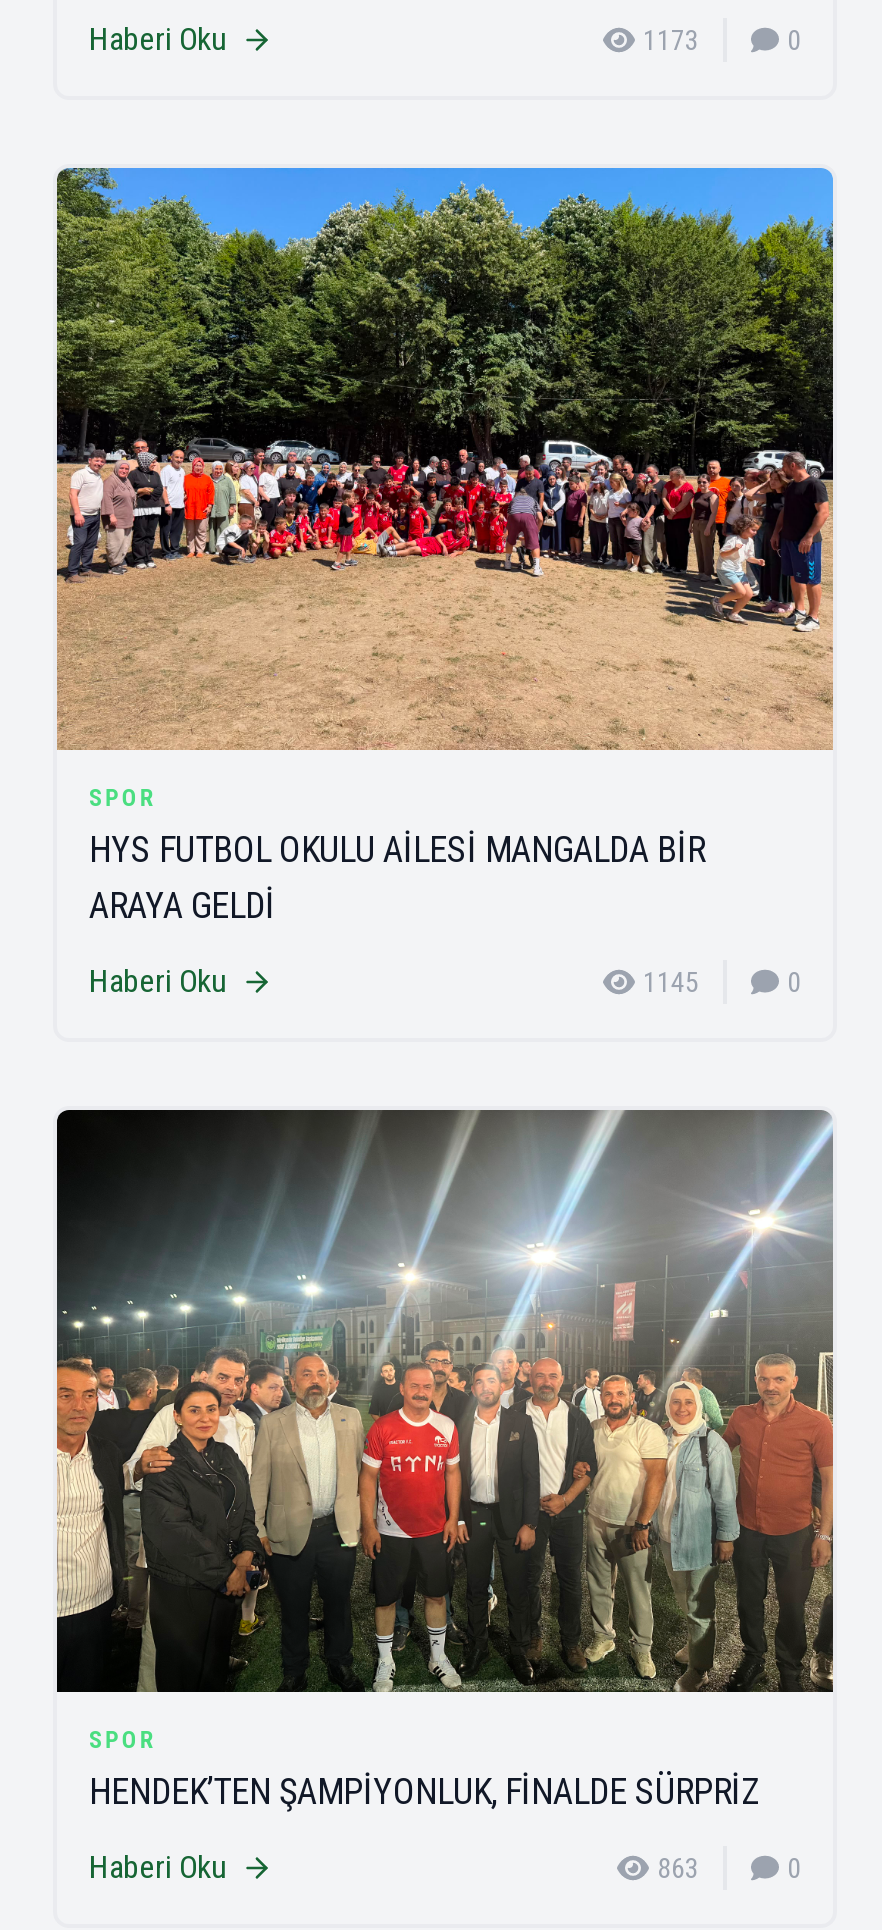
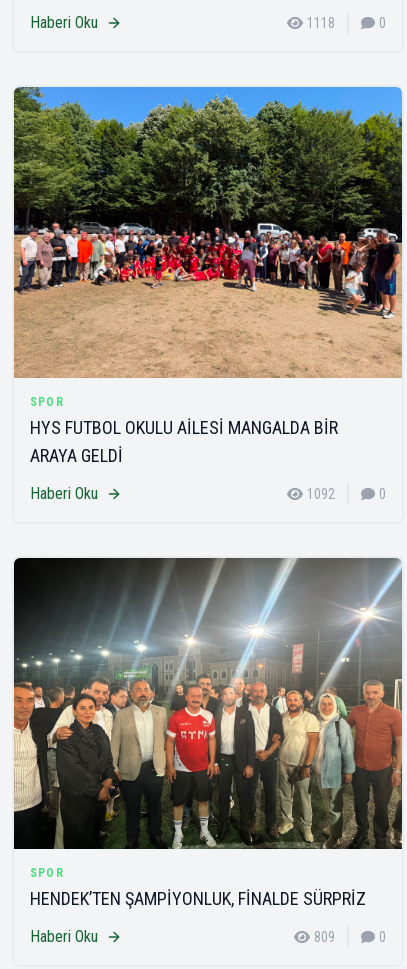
- 1173
+ 1118

- 1145
+ 1092

- 863
+ 809
